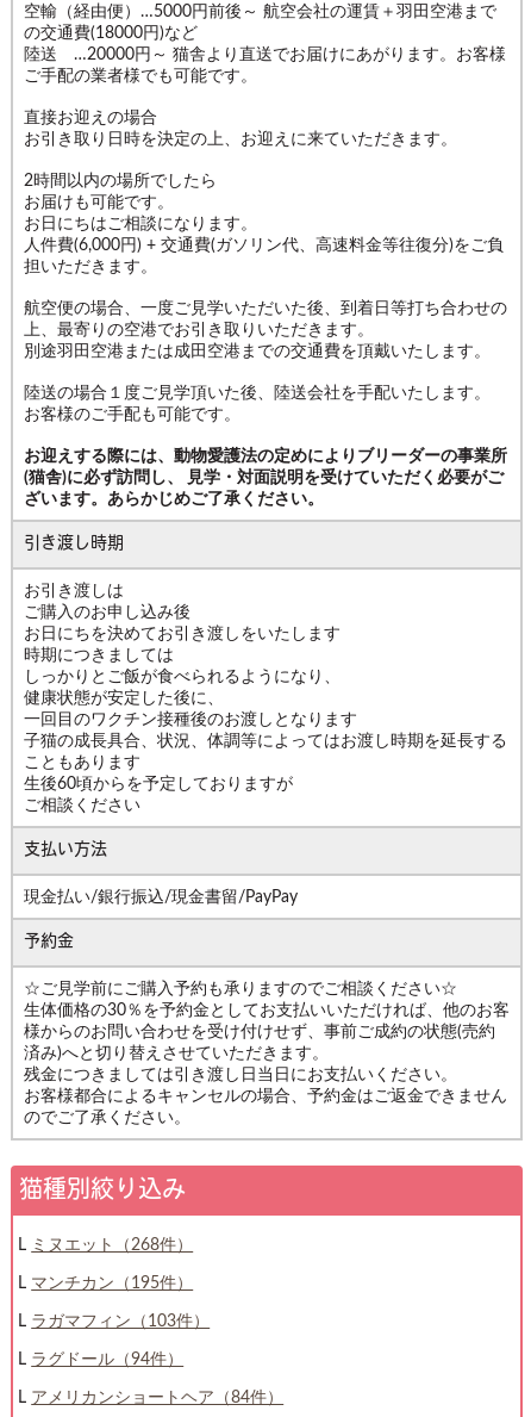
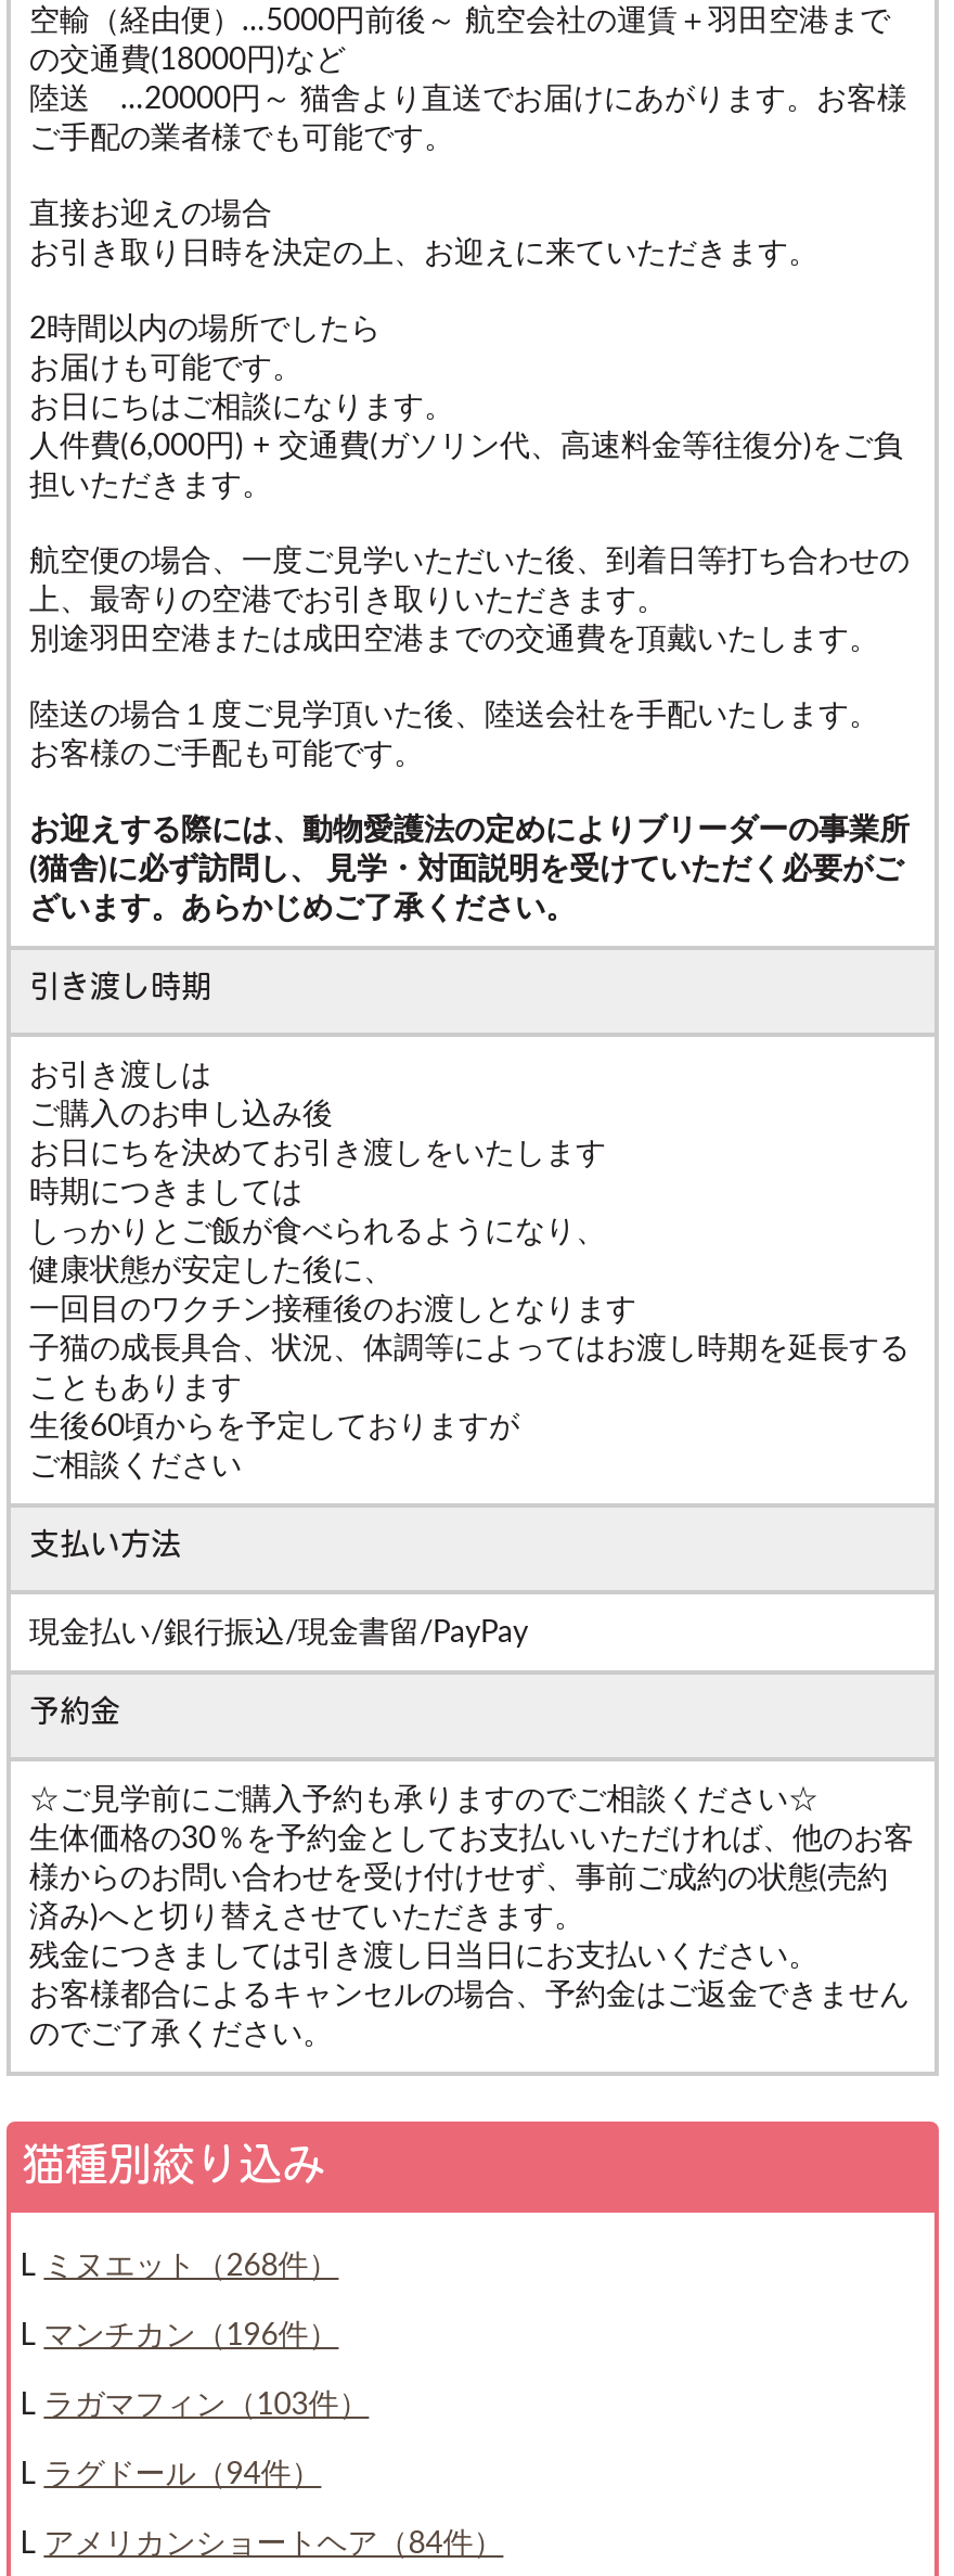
- マンチカン（195件）
+ マンチカン（196件）
